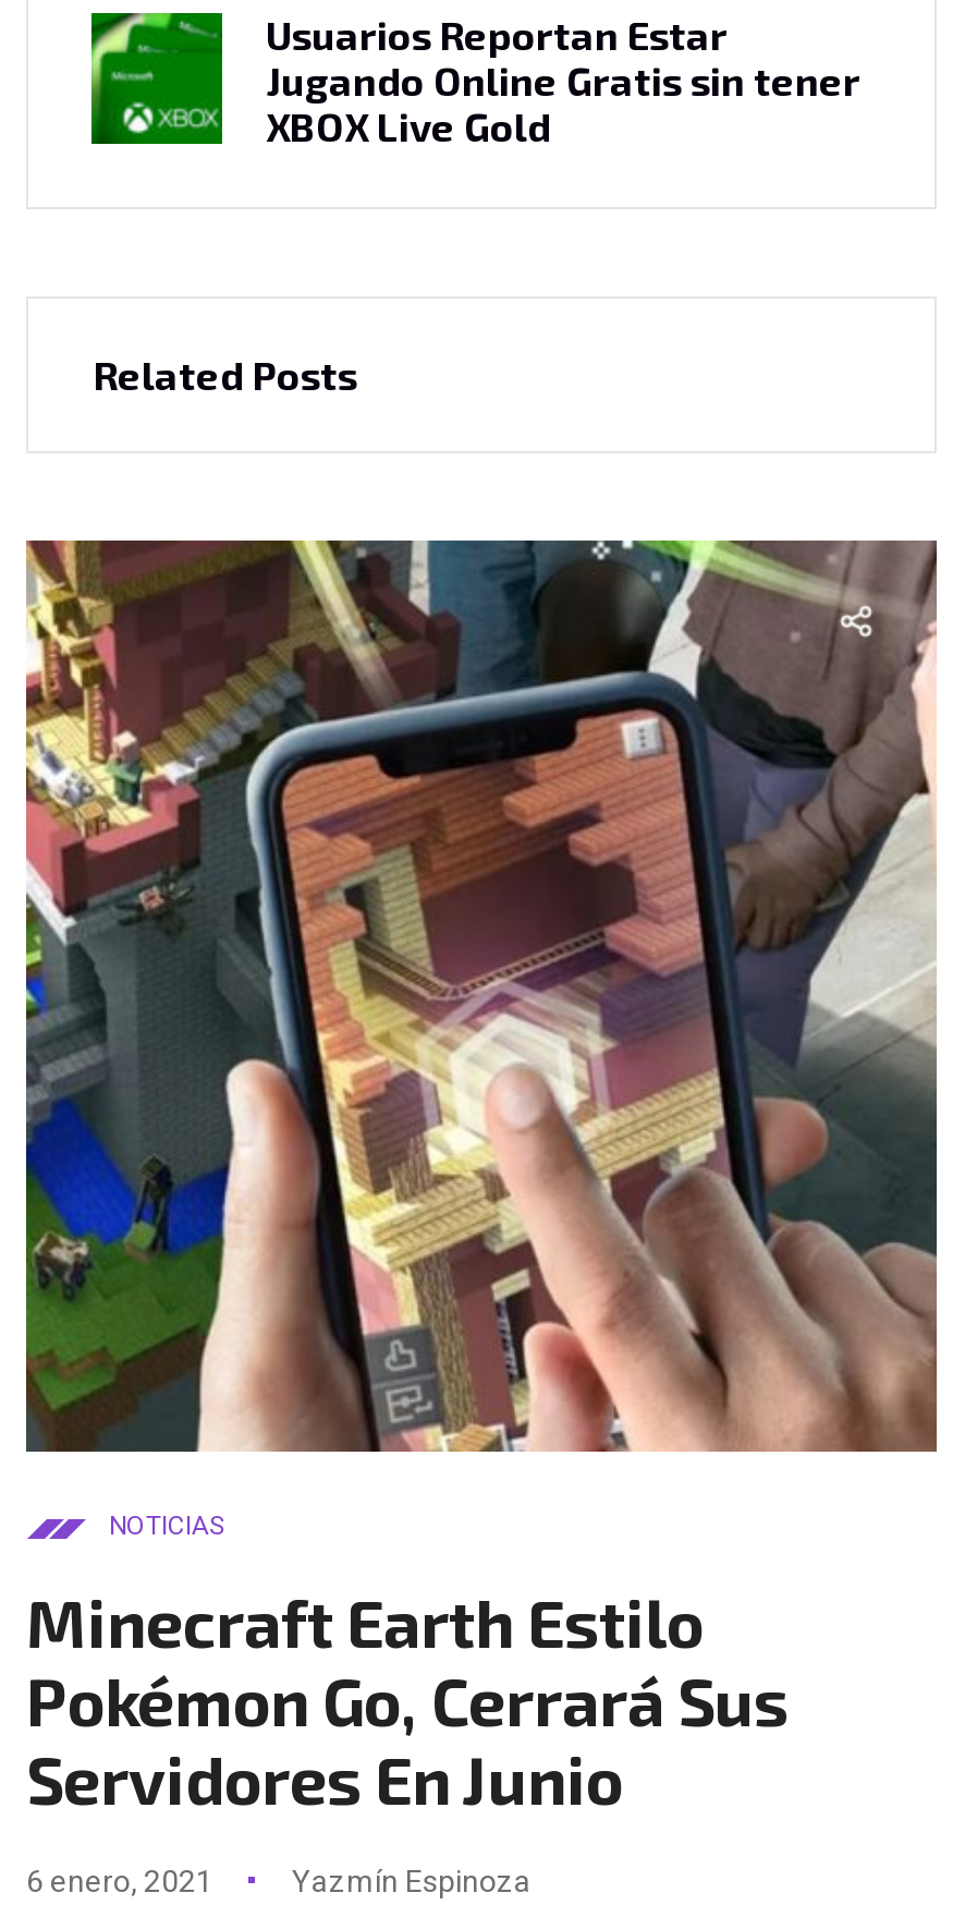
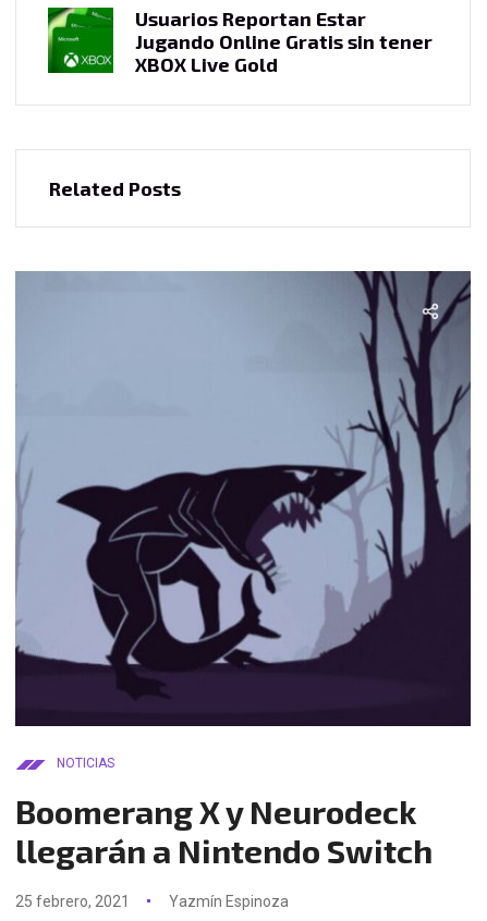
- [image]
+ [image]

- Minecraft Earth Estilo
- Pokémon Go, Cerrará Sus
- Servidores En Junio
+ Boomerang X y Neurodeck
+ llegarán a Nintendo Switch

- 6 enero, 2021
+ 25 febrero, 2021
